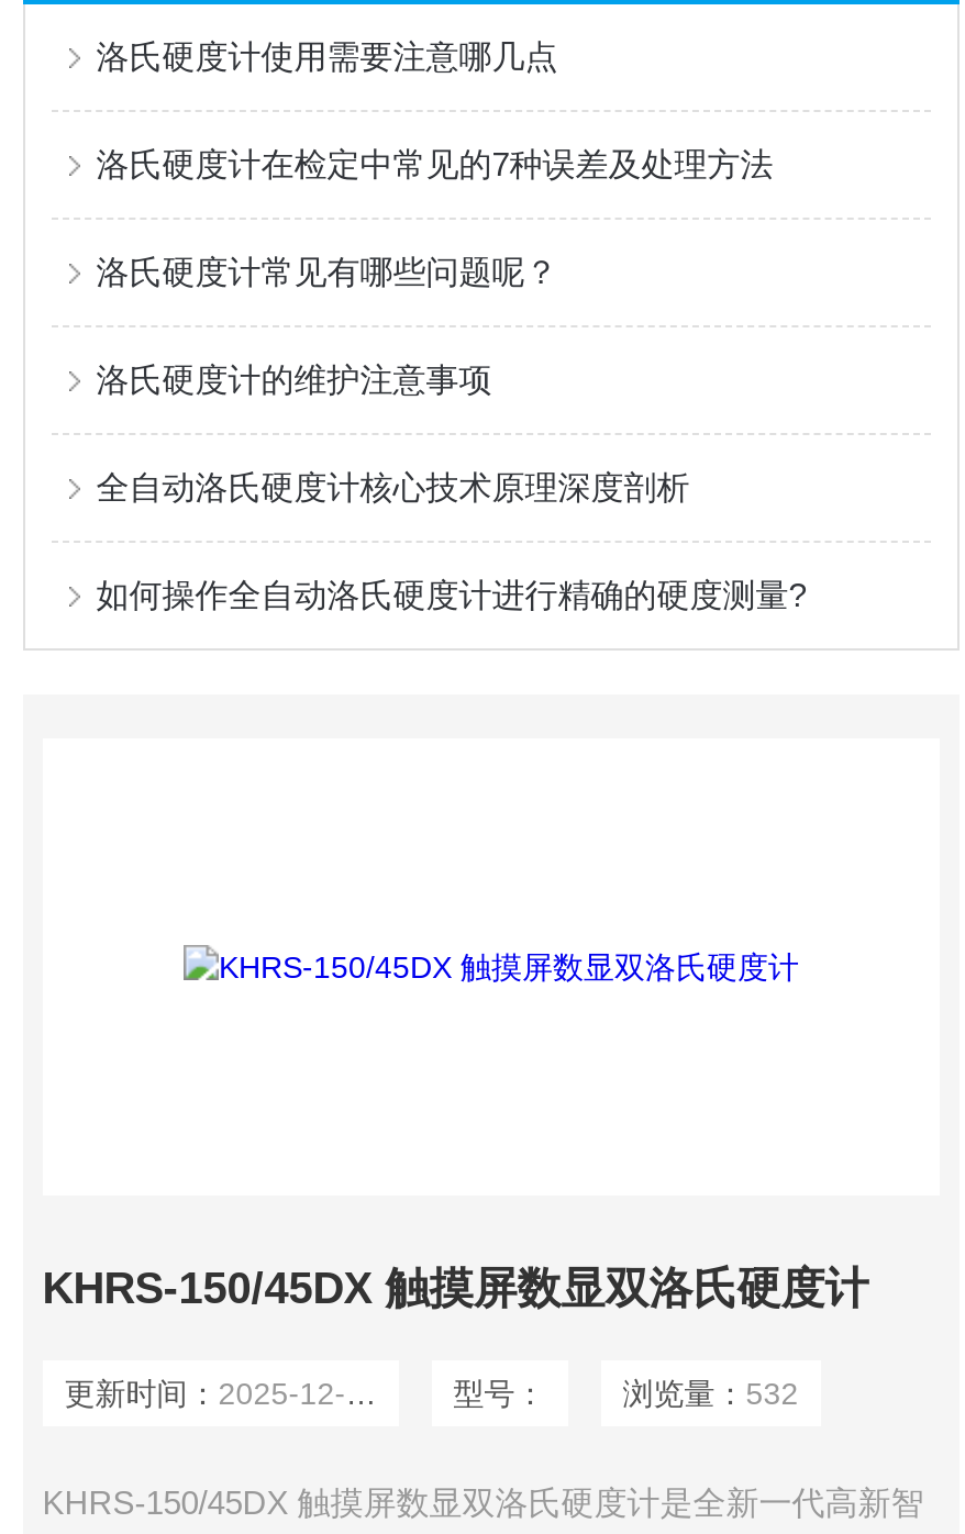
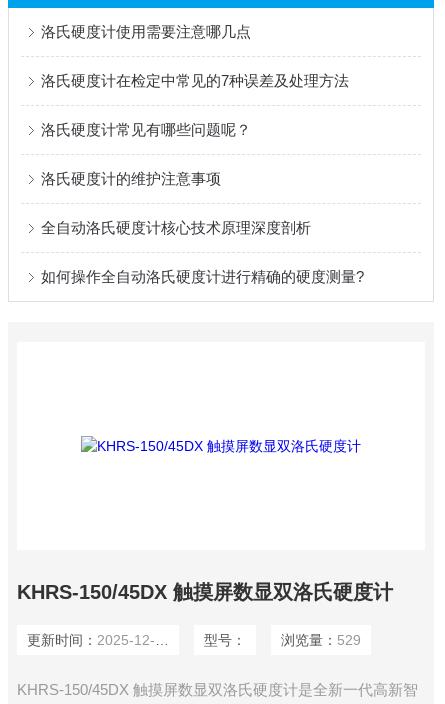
- 浏览量：532
+ 浏览量：529
